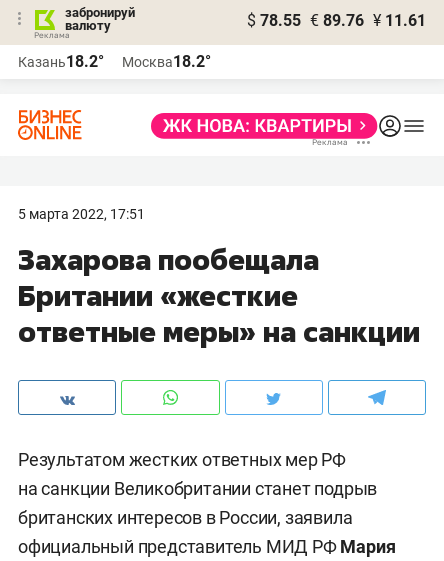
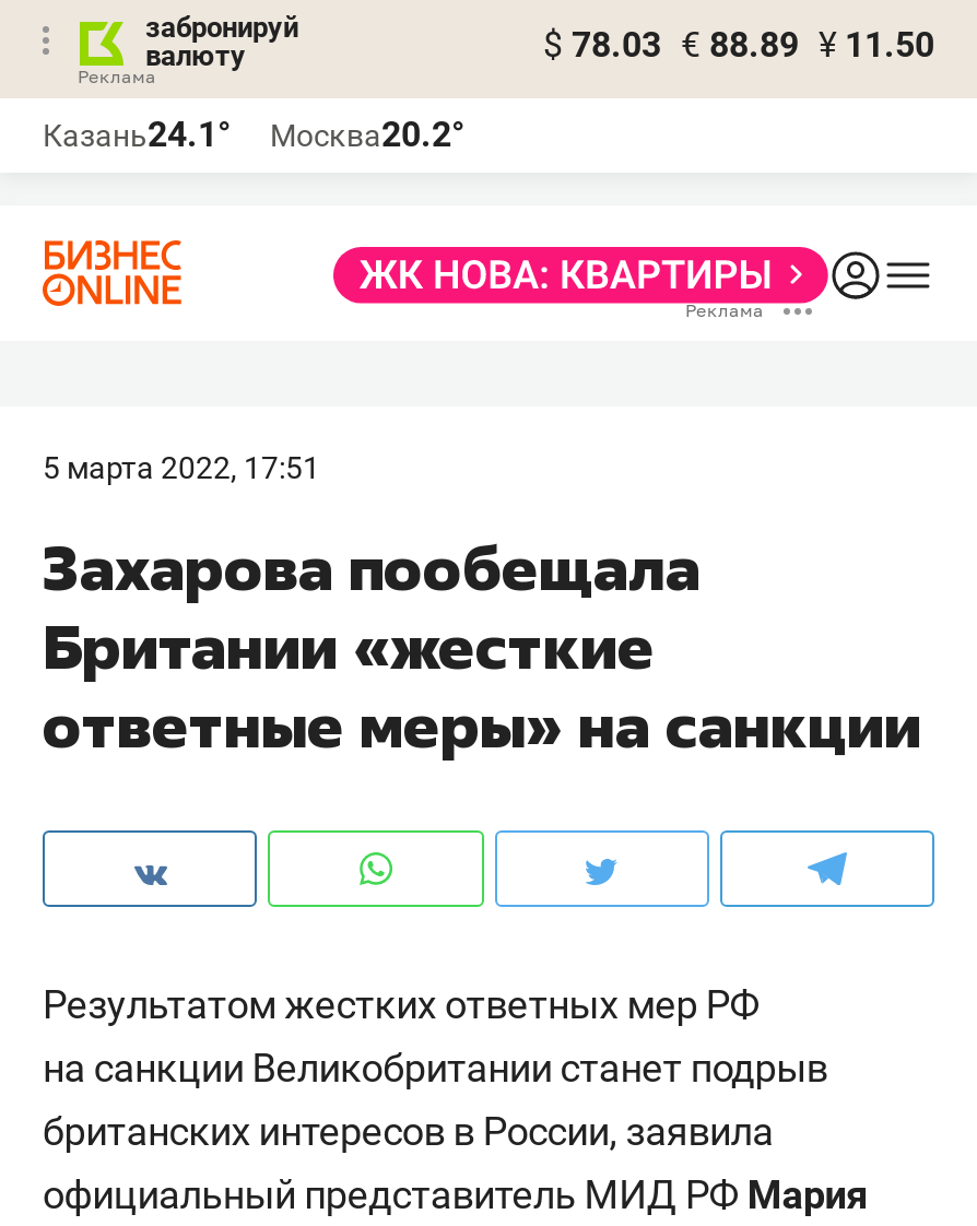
- $ 78.55 € 89.76 ¥ 11.61
+ $ 78.03 € 88.89 ¥ 11.50

- Казань18.2°
+ Казань24.1°

- Москва18.2°
+ Москва20.2°
